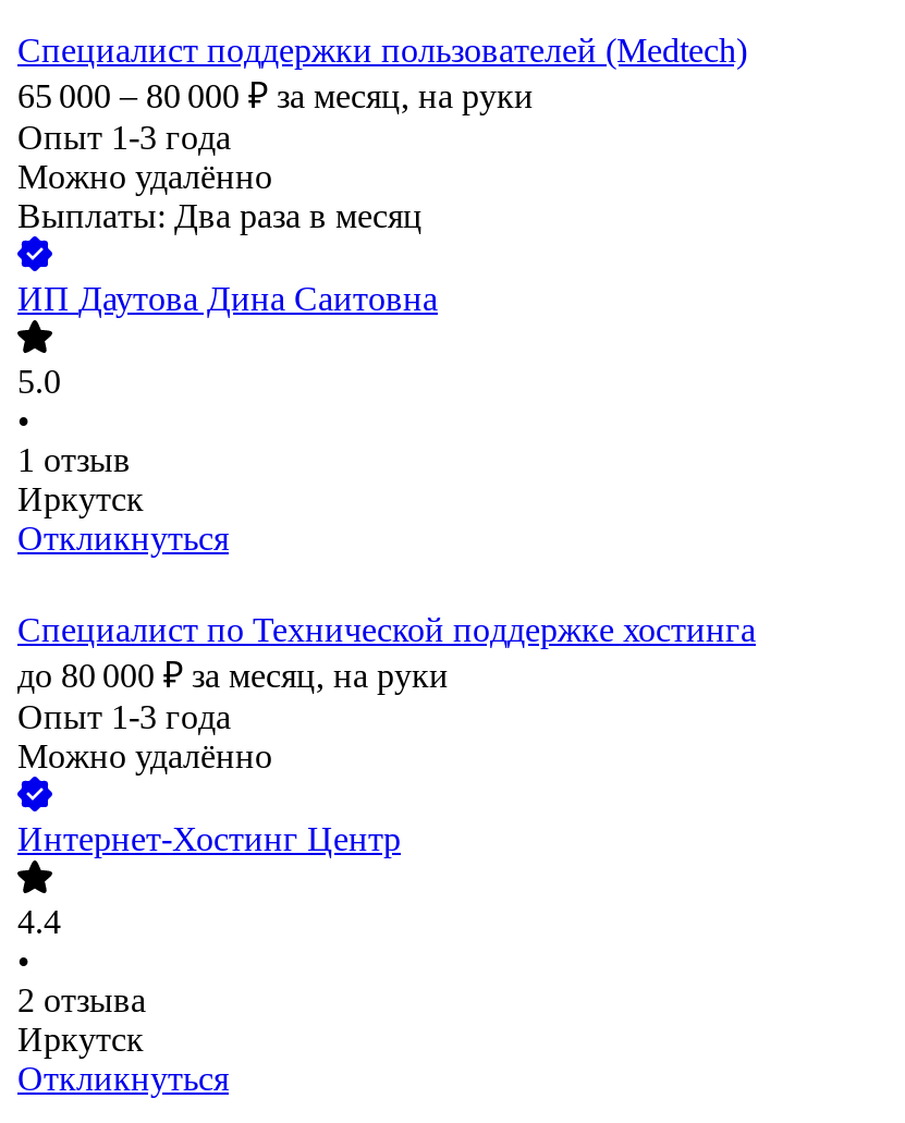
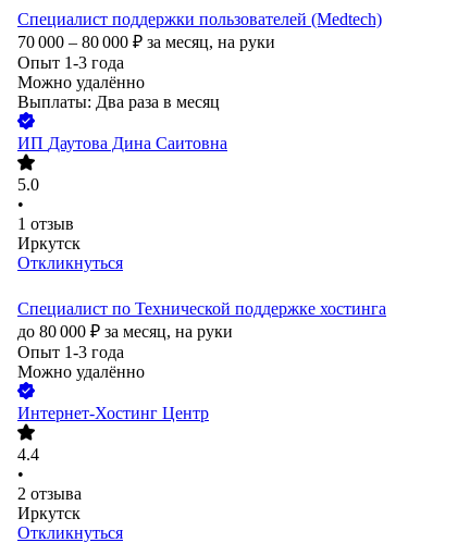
- 65 000 – 80 000 ₽ за месяц, на руки
+ 70 000 – 80 000 ₽ за месяц, на руки
